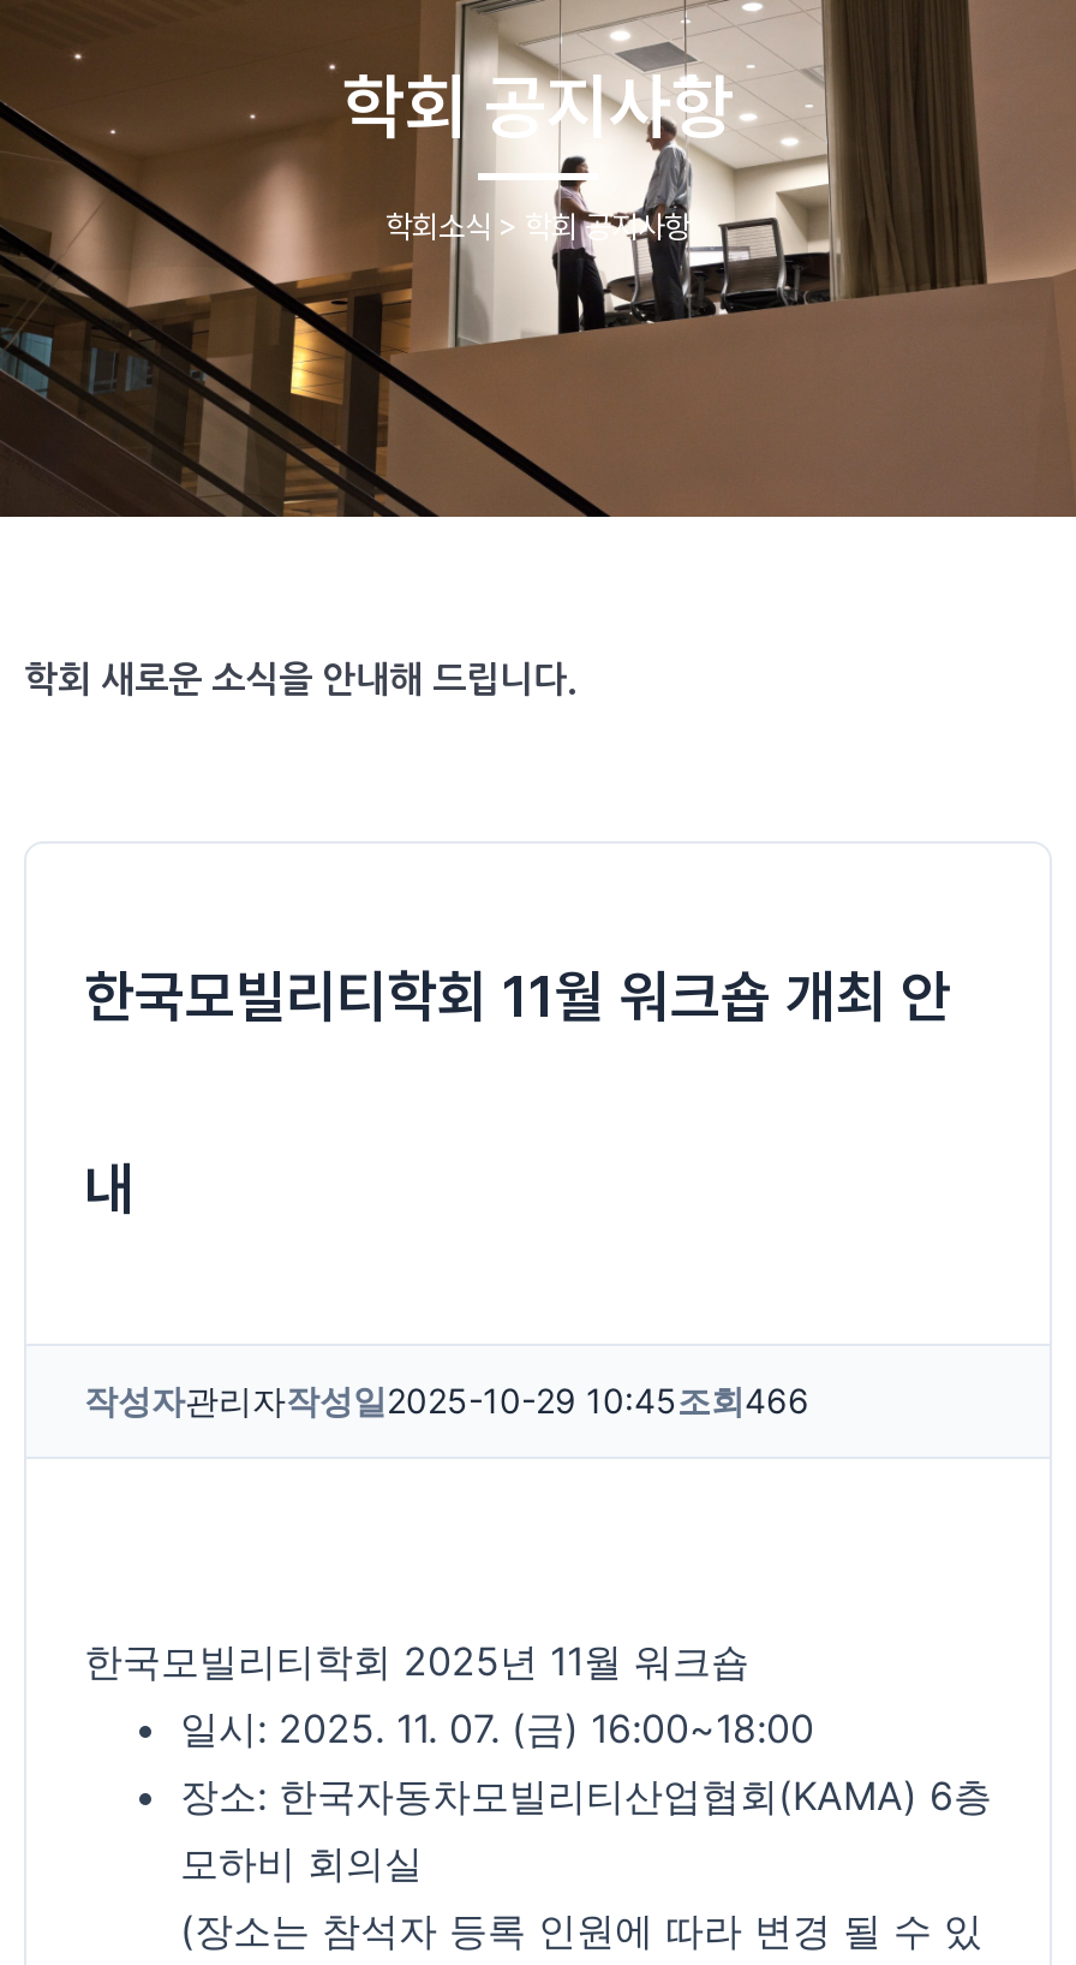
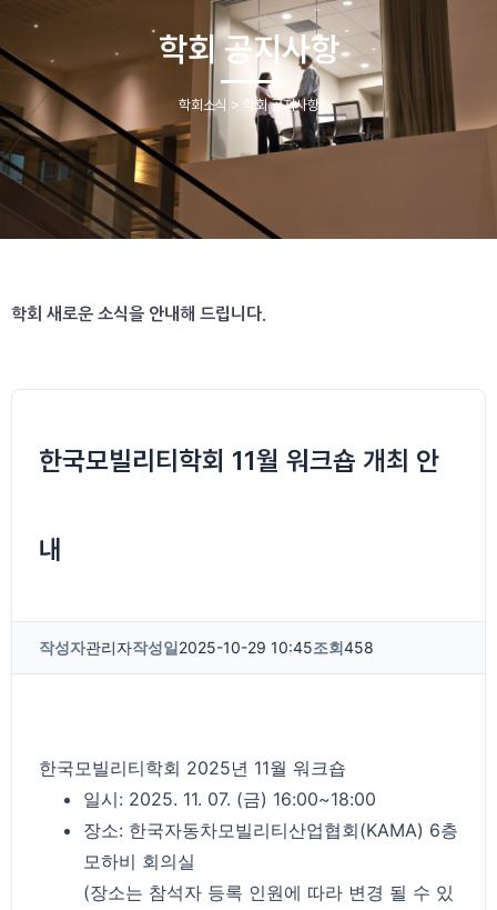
- 작성자관리자작성일2025-10-29 10:45조회466
+ 작성자관리자작성일2025-10-29 10:45조회458
